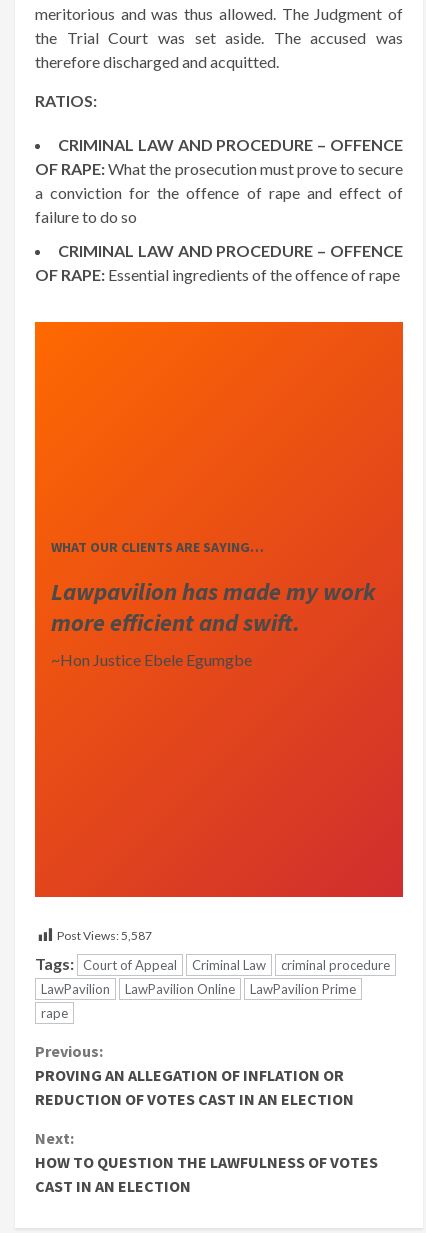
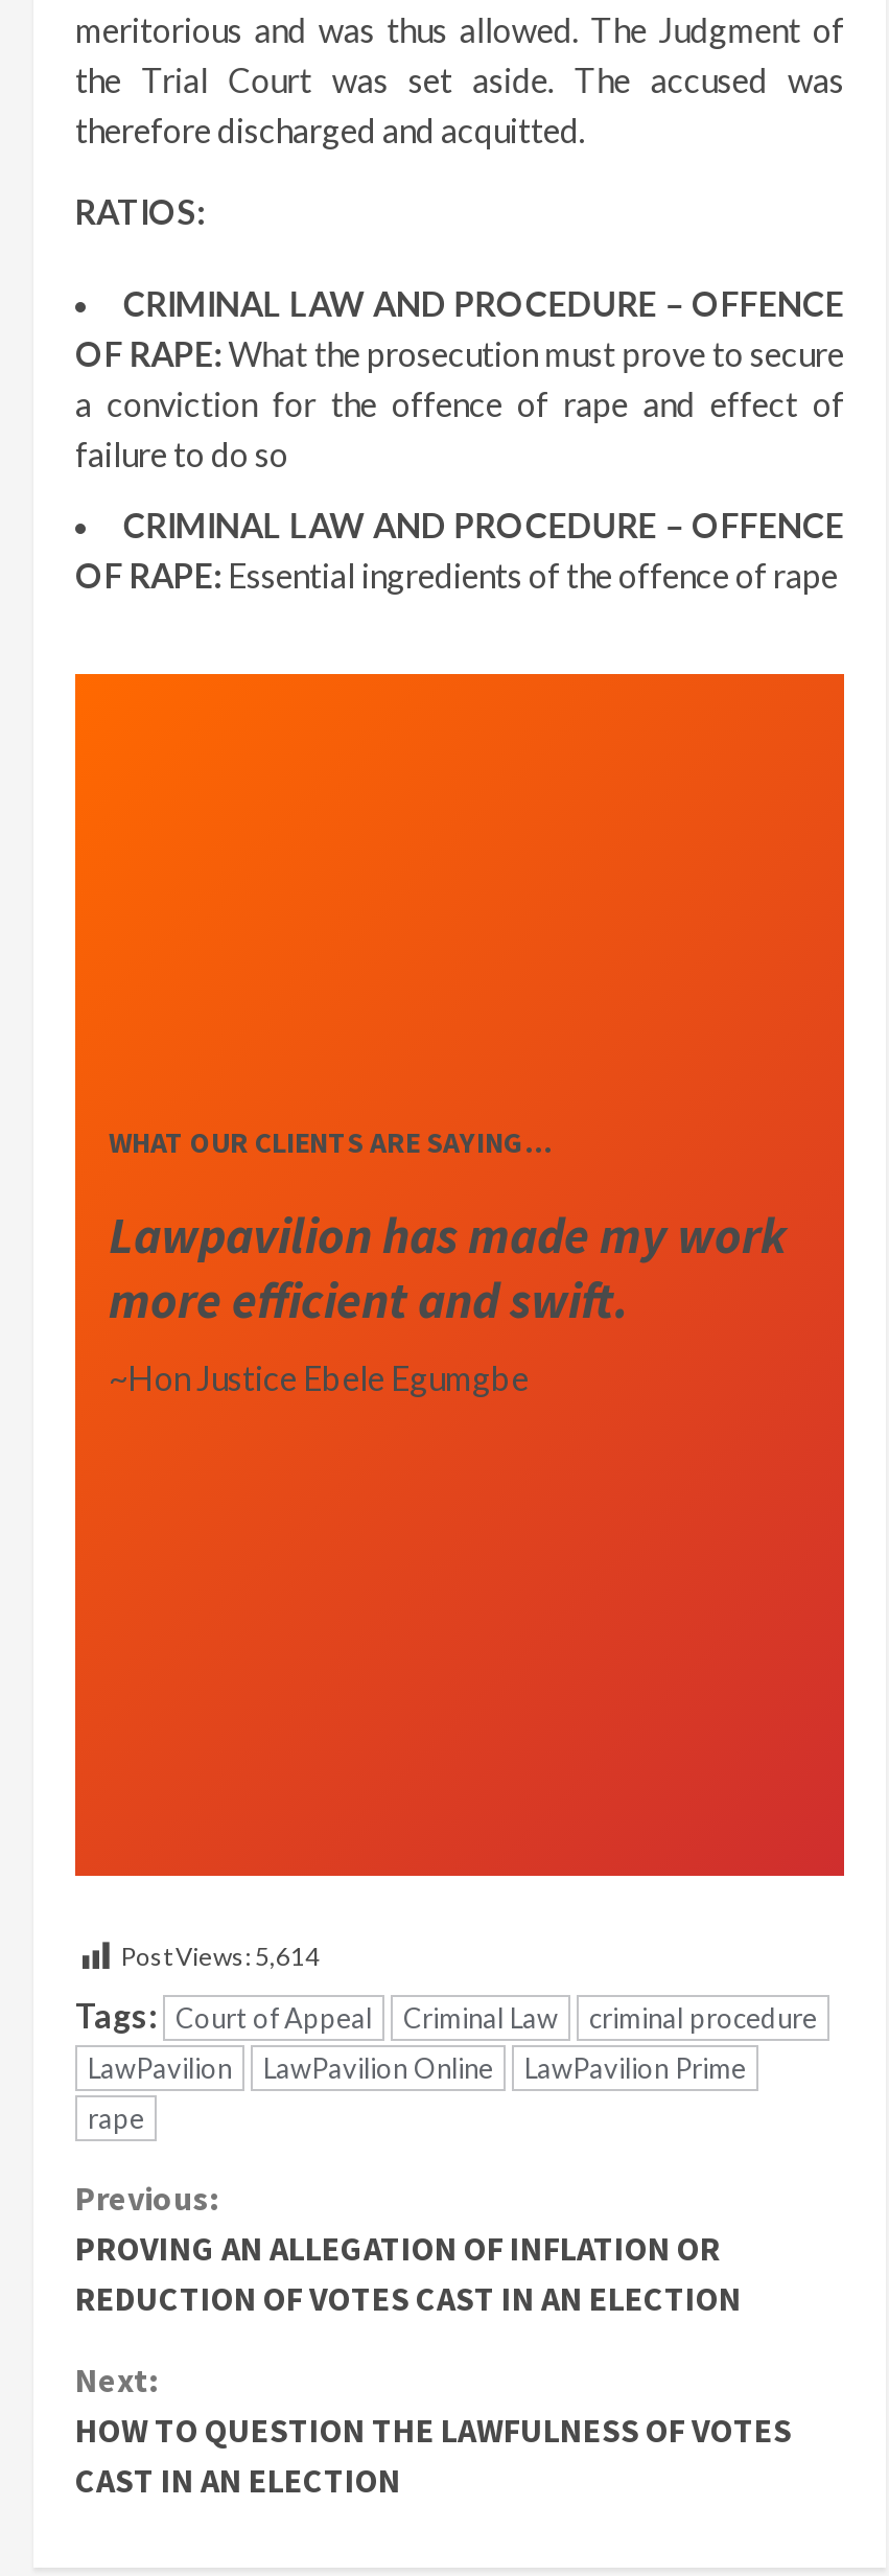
- Post Views: 5,587
+ Post Views: 5,614
